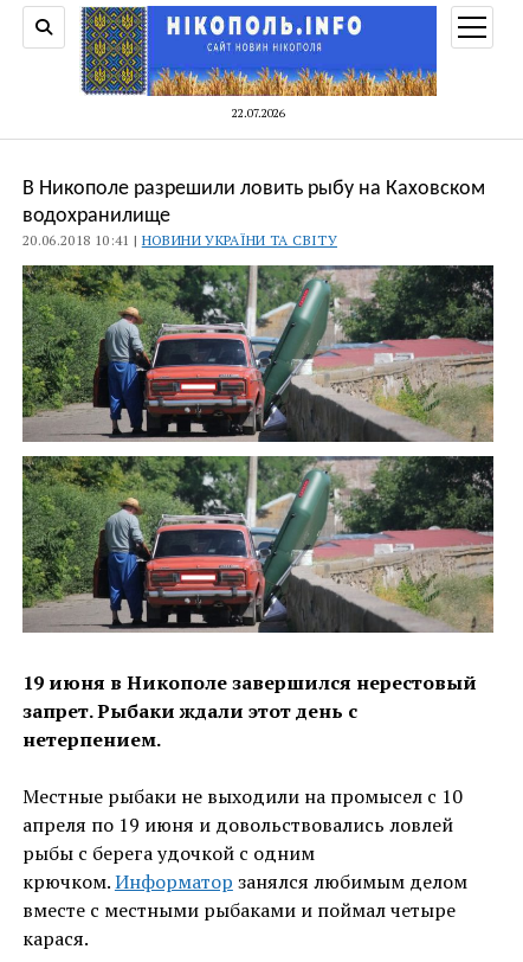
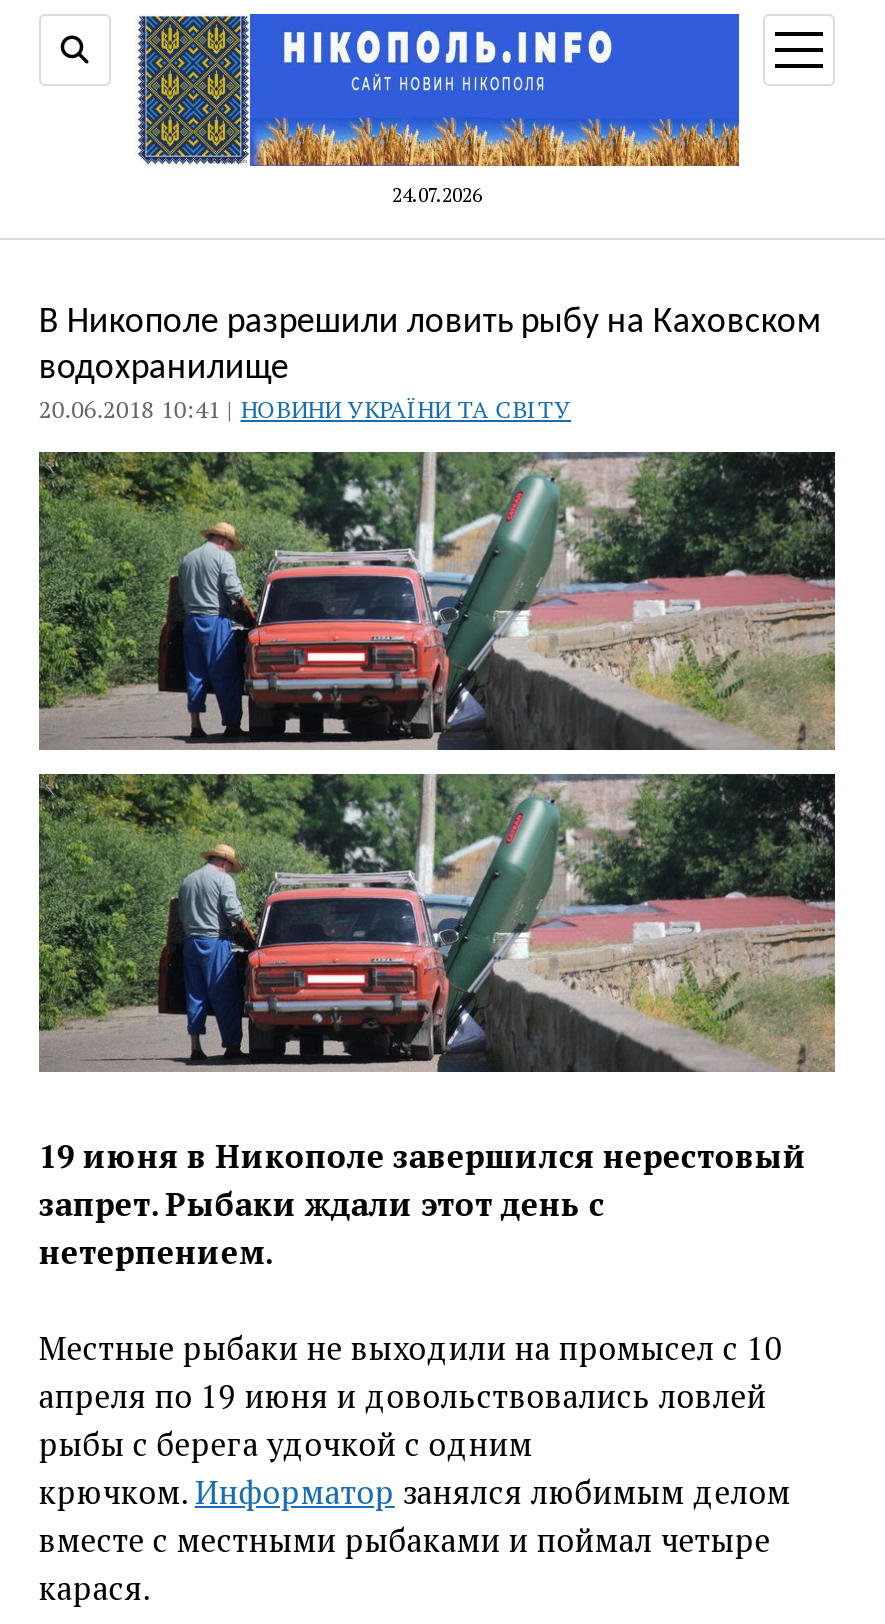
- 22.07.2026
+ 24.07.2026
